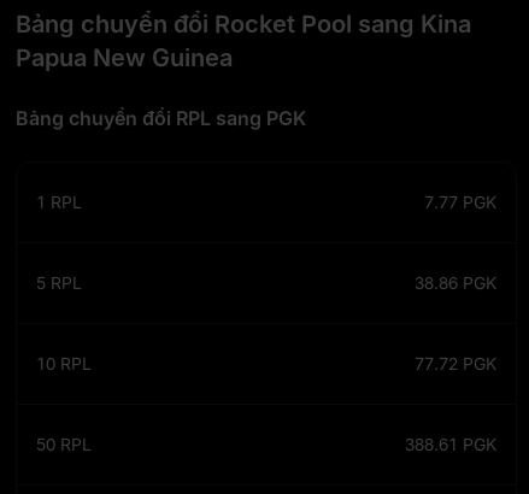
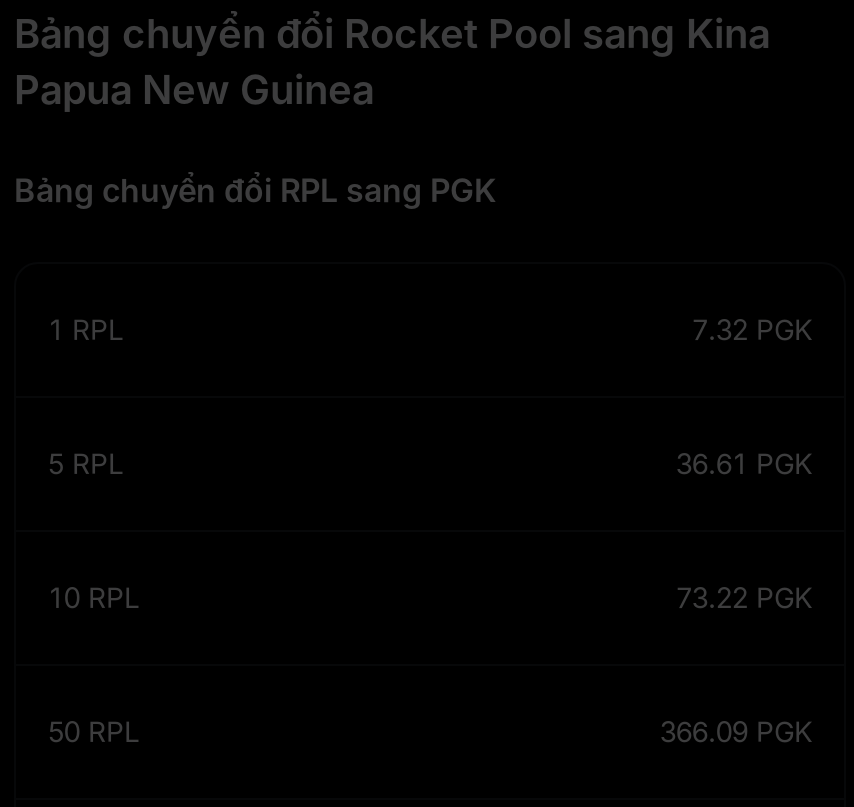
- 7.77 PGK
+ 7.32 PGK

- 38.86 PGK
+ 36.61 PGK

- 77.72 PGK
+ 73.22 PGK

- 388.61 PGK
+ 366.09 PGK
